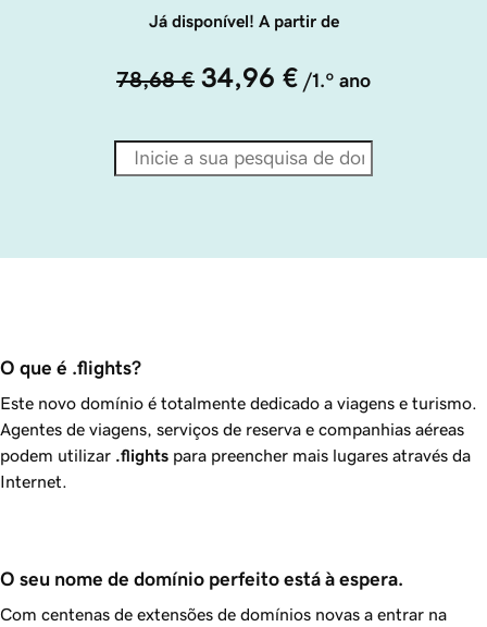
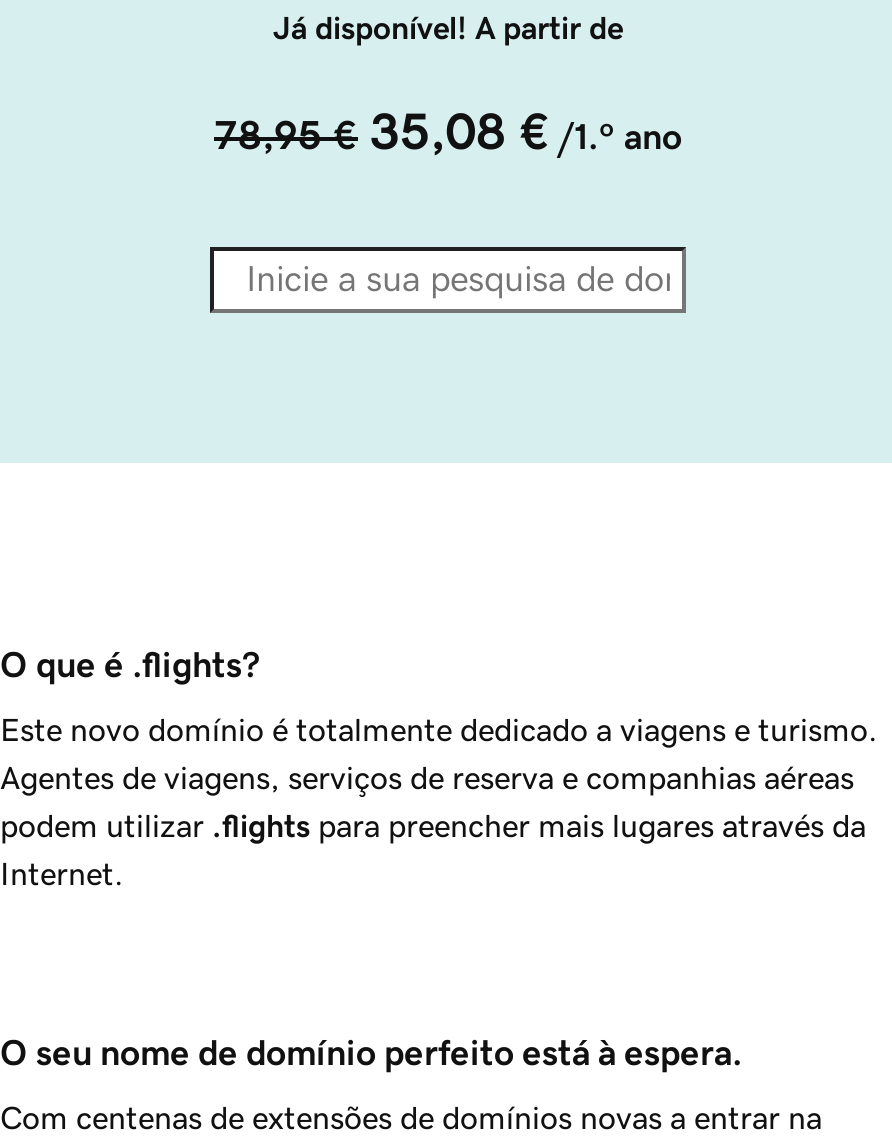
- 78,68 € 34,96 € /1.º ano
+ 78,95 € 35,08 € /1.º ano
